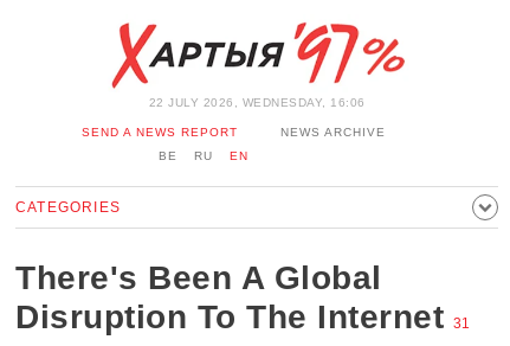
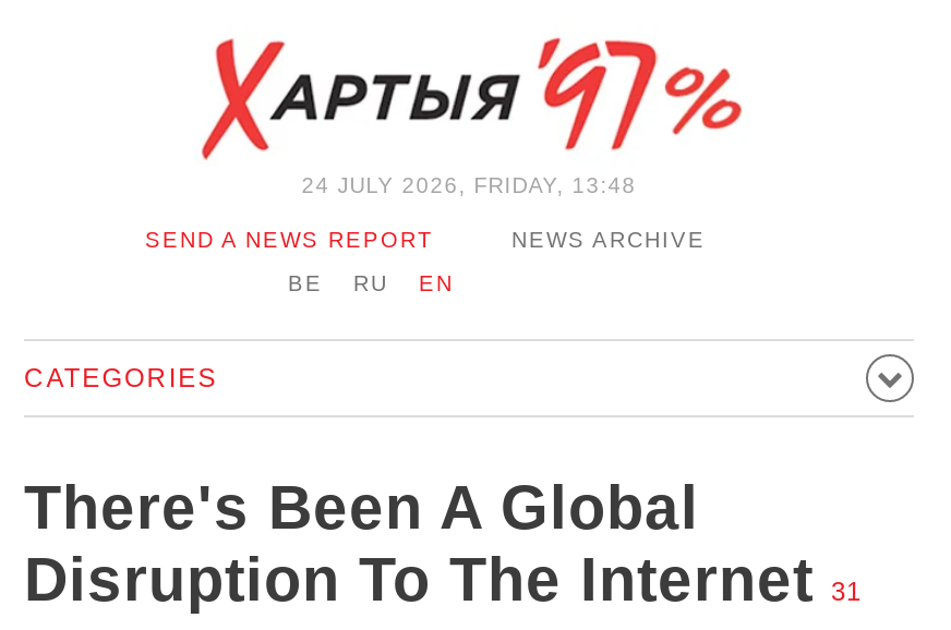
- 22 JULY 2026, WEDNESDAY, 16:06
+ 24 JULY 2026, FRIDAY, 13:48
